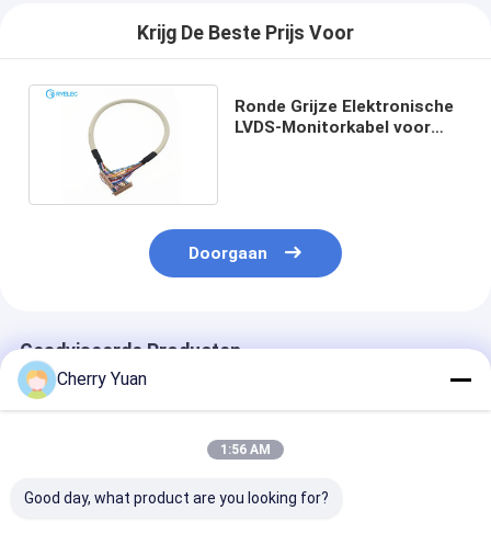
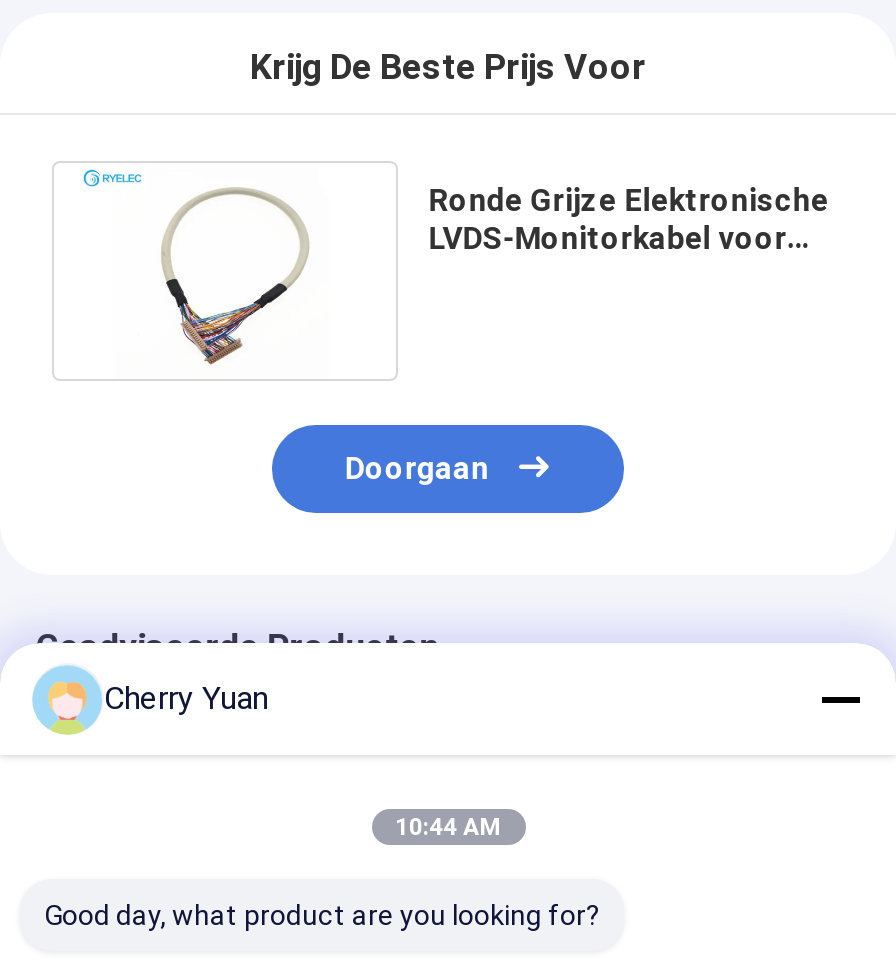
- 1:56 AM
+ 10:44 AM
